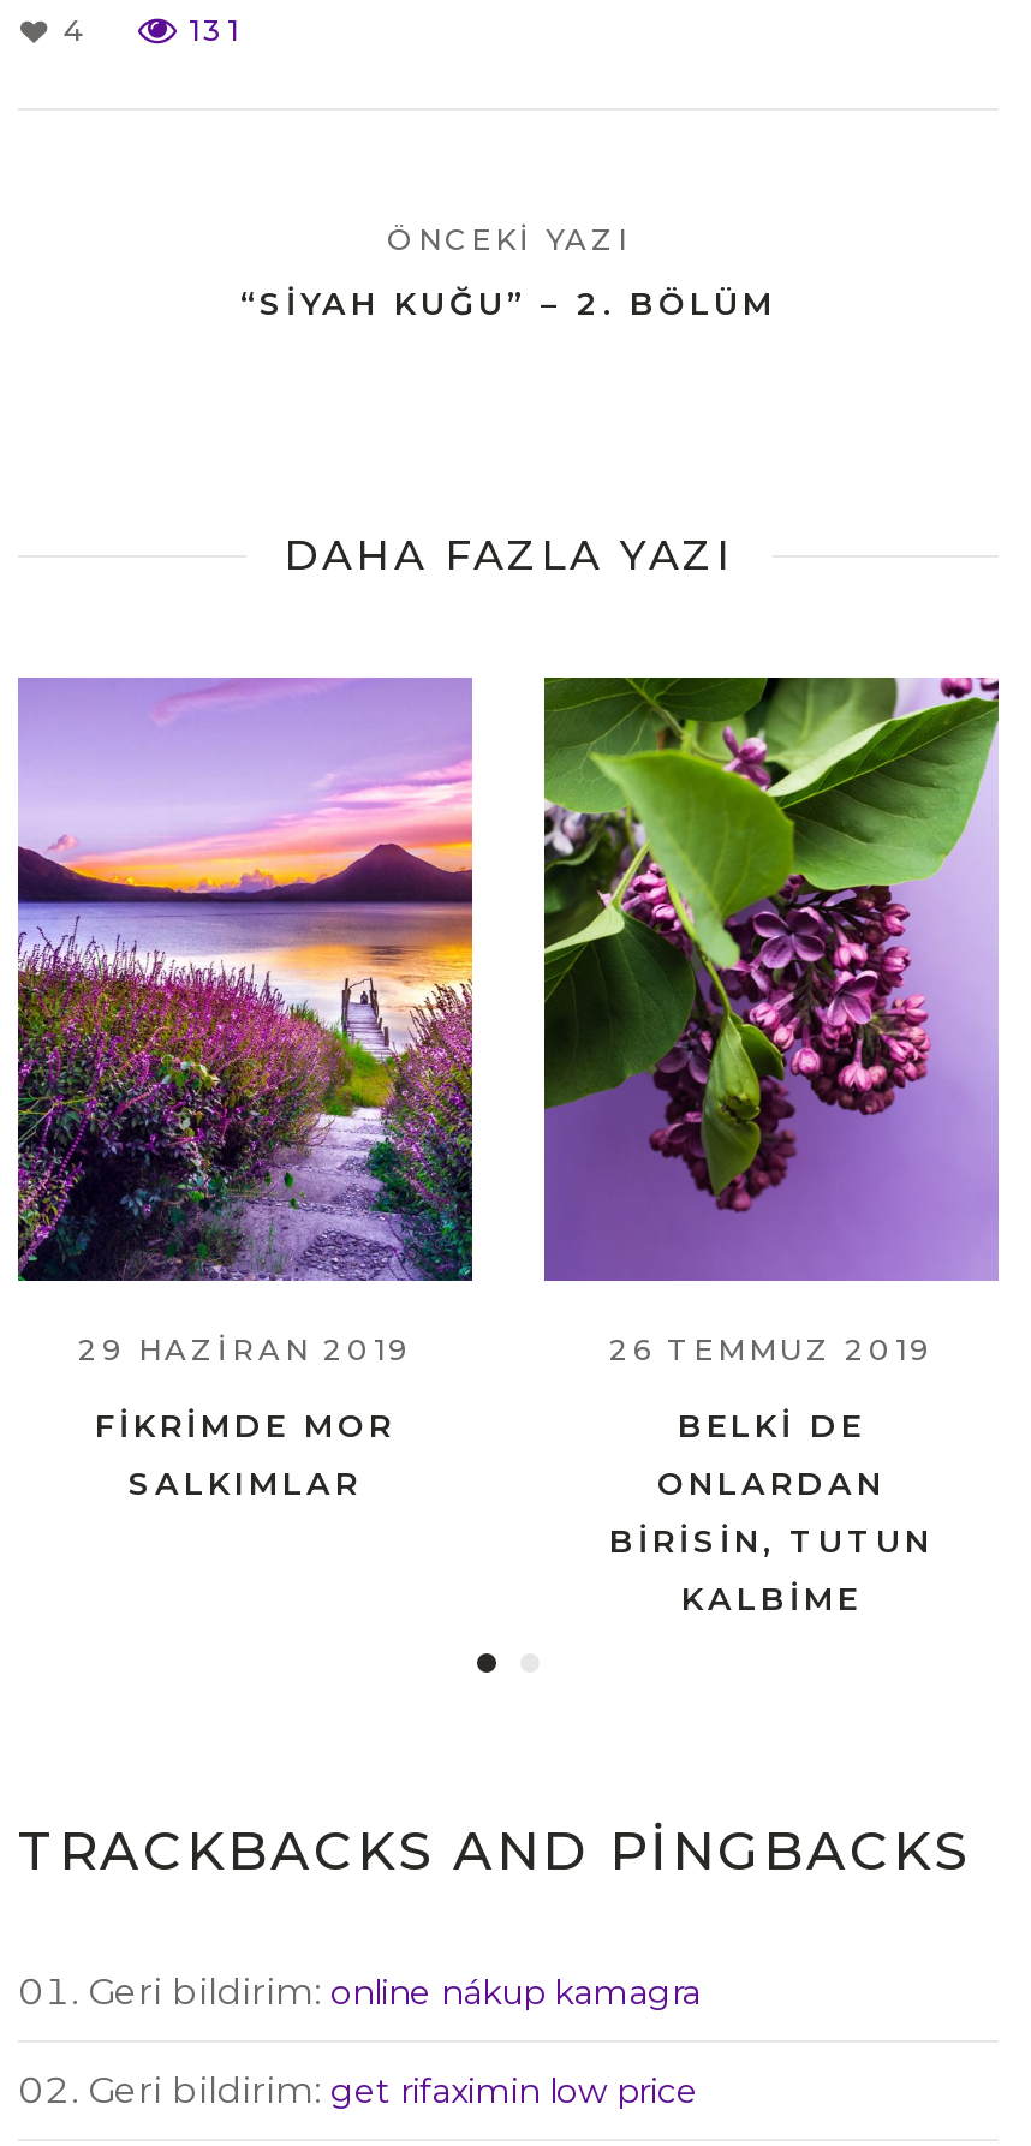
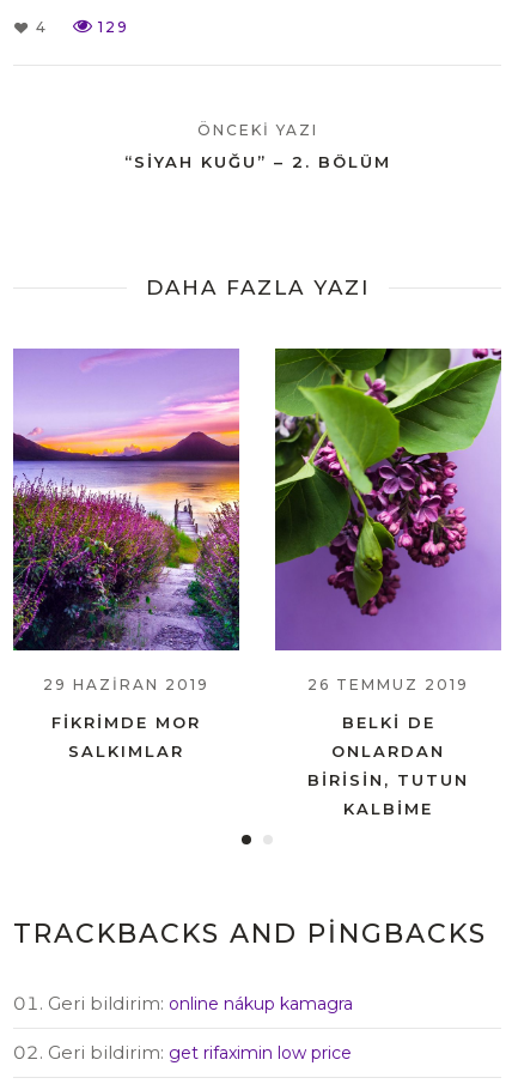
- 131
+ 129
